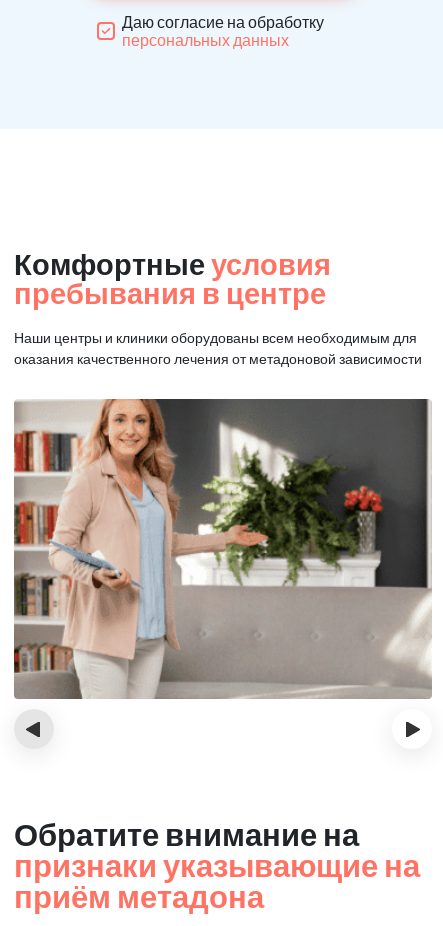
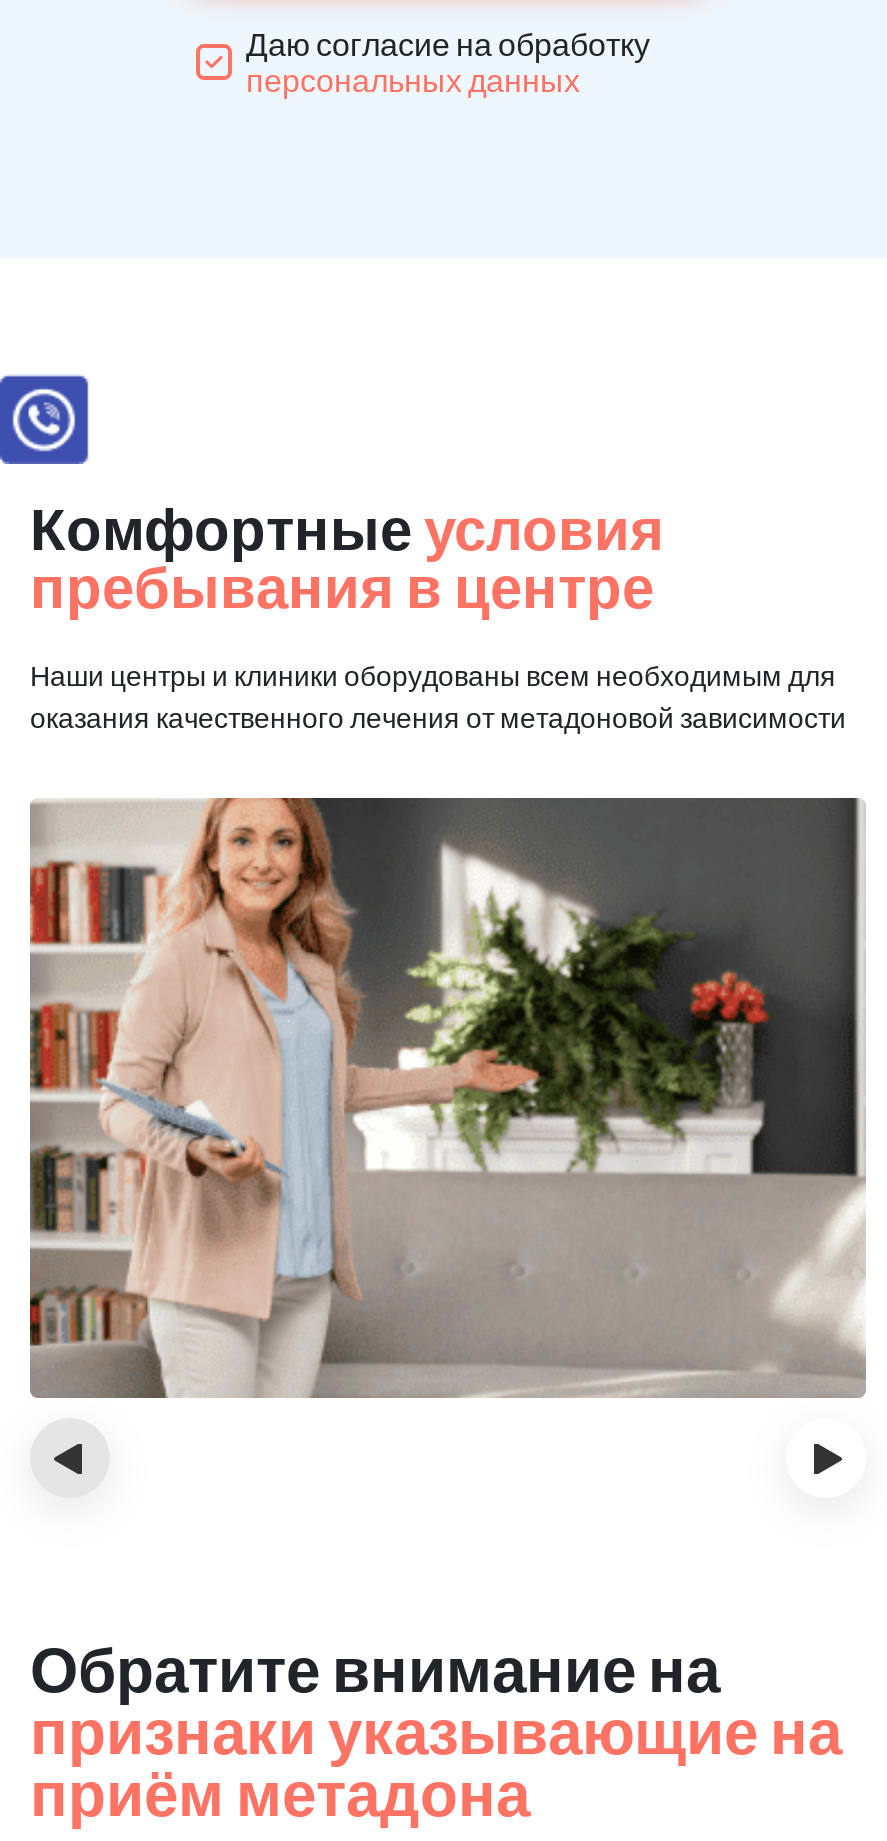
+ [image]
